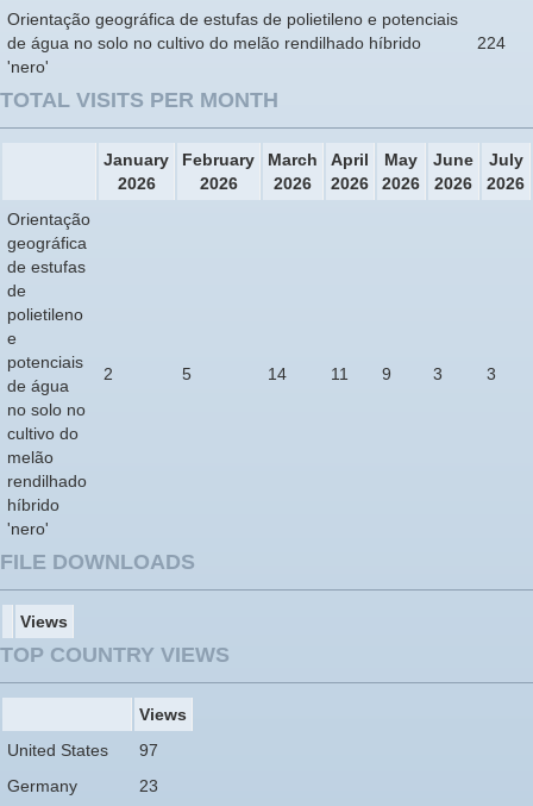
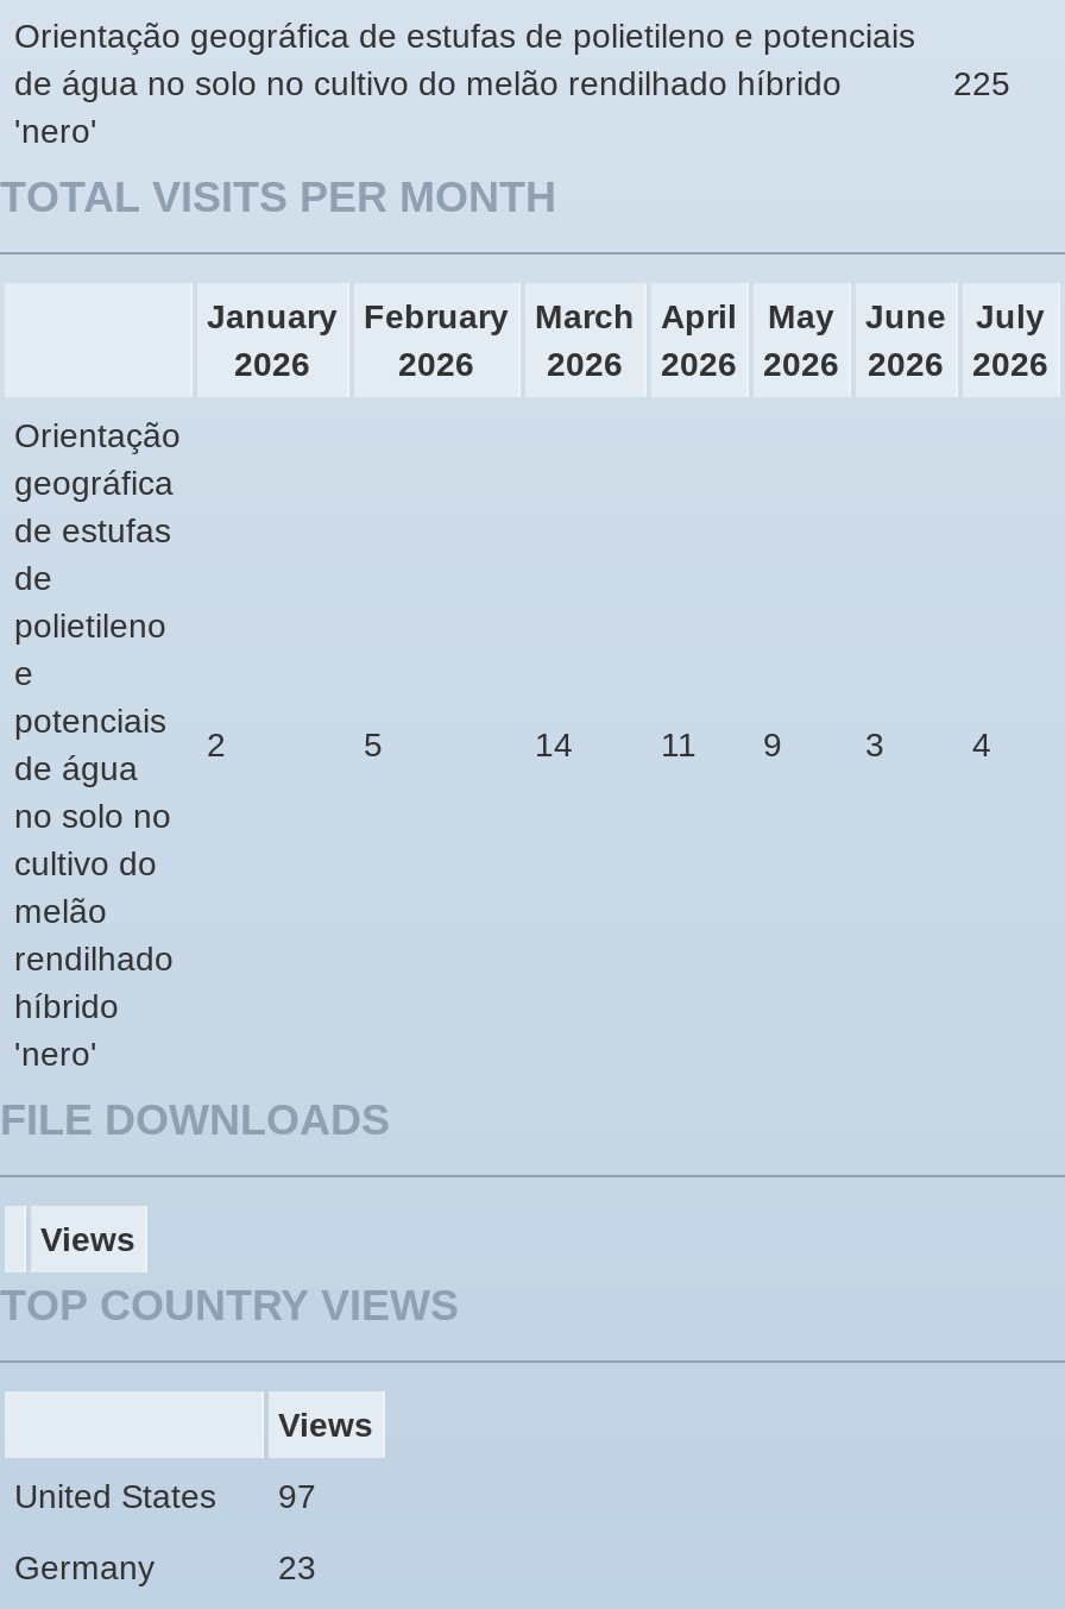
- 224
+ 225

- 3
+ 4
